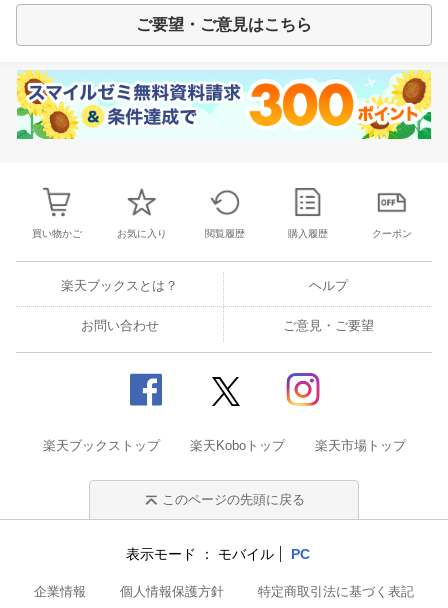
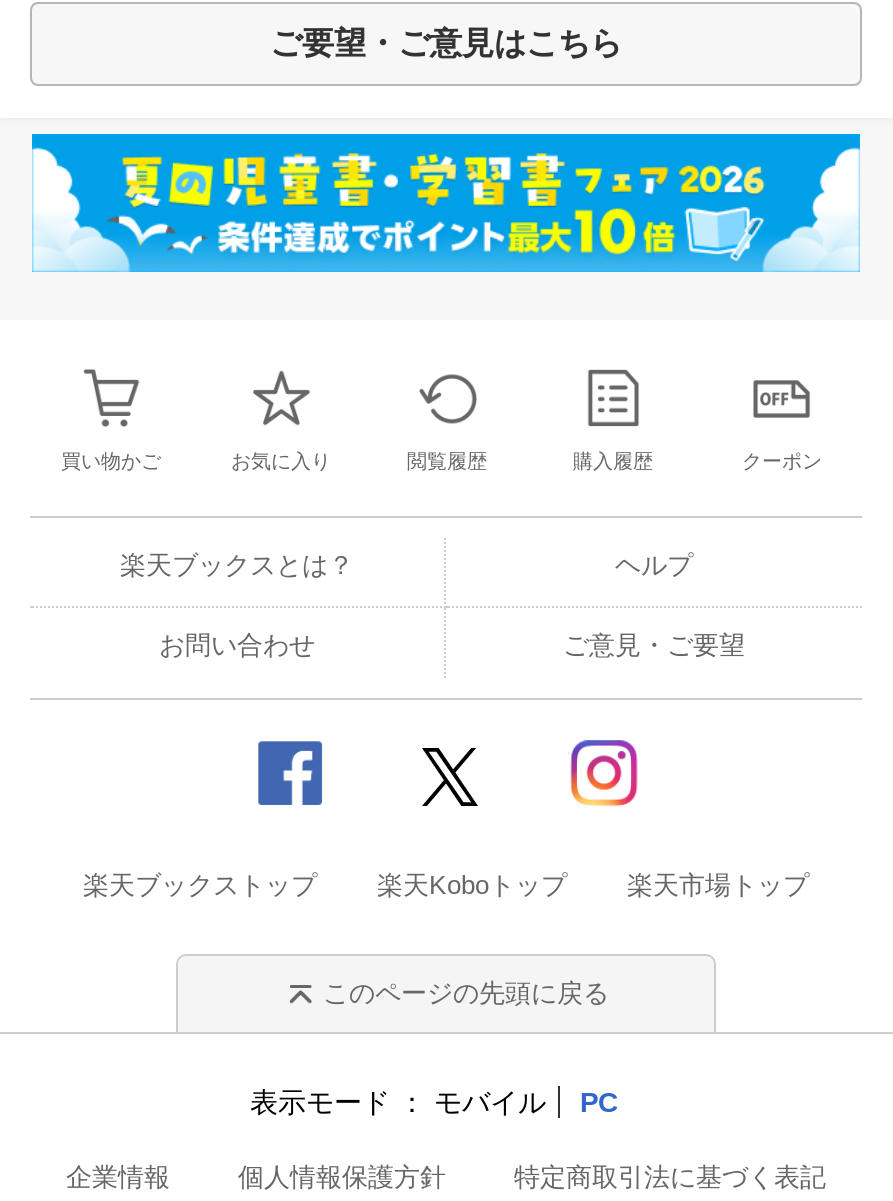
- [image]
+ [image]
